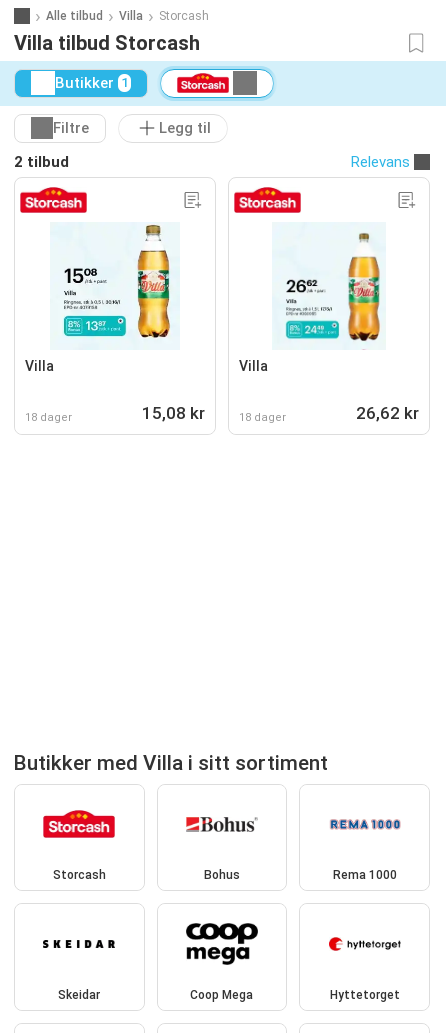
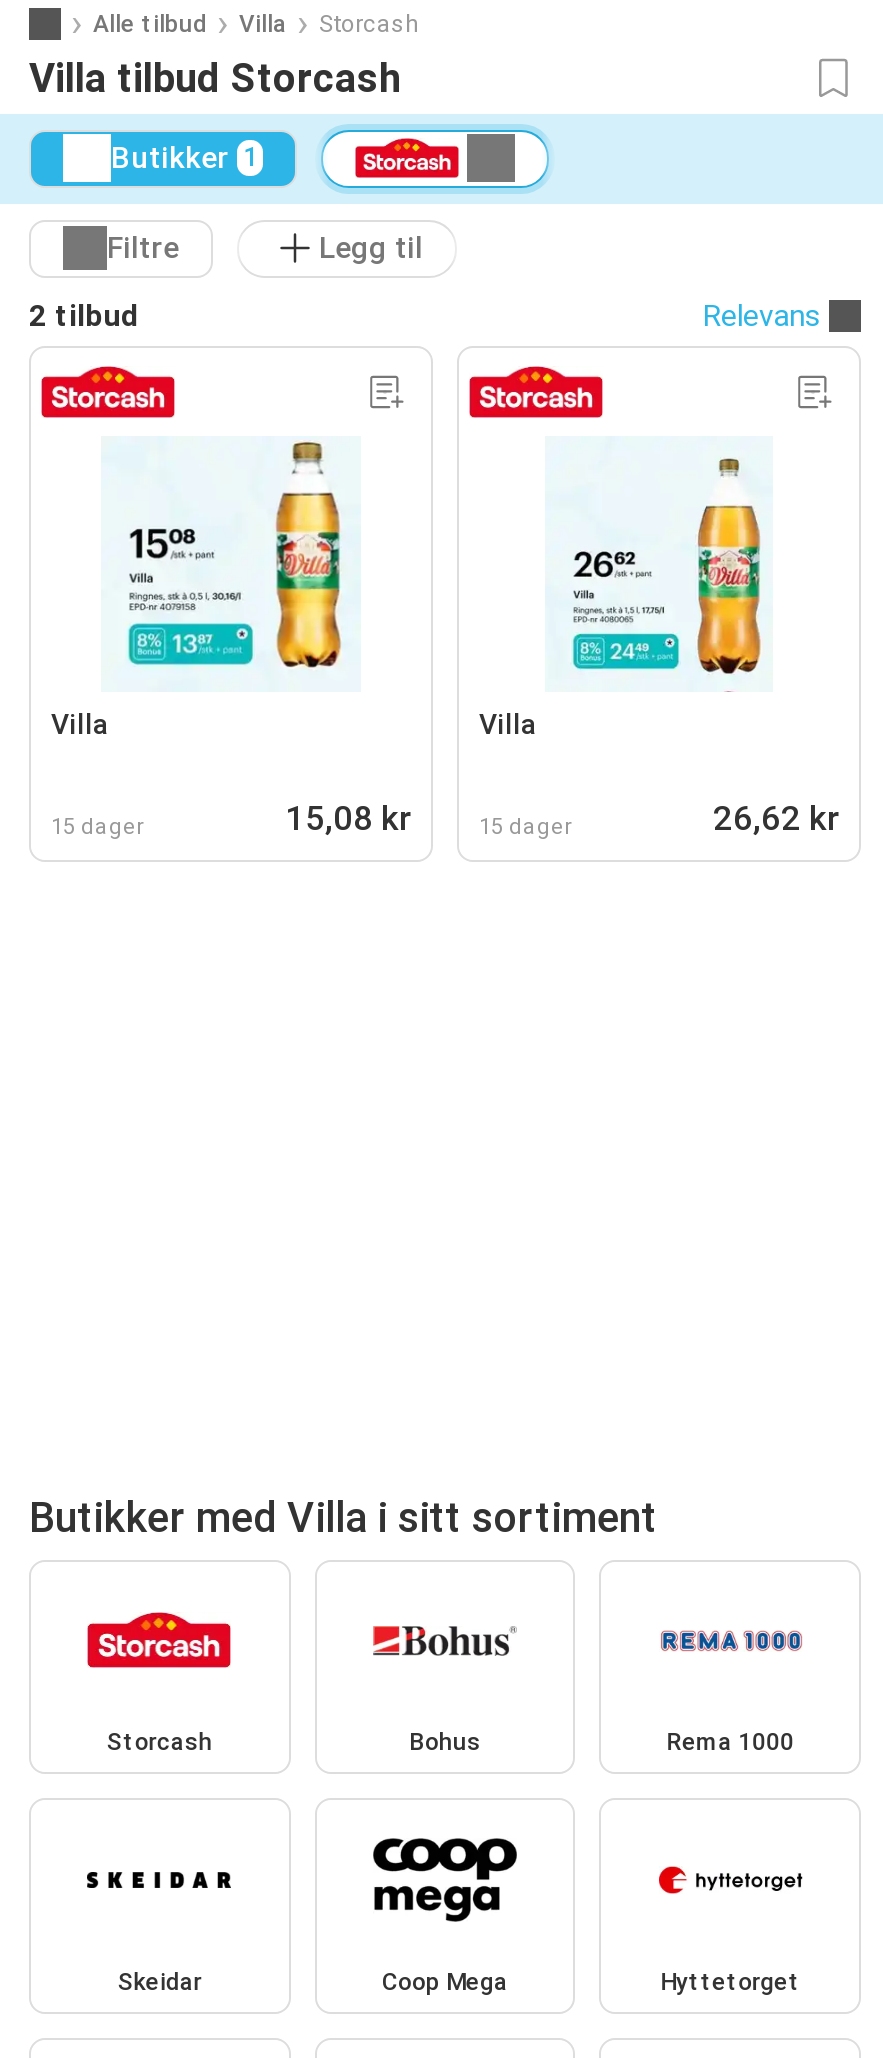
- 18 dager
+ 15 dager

- 18 dager
+ 15 dager
